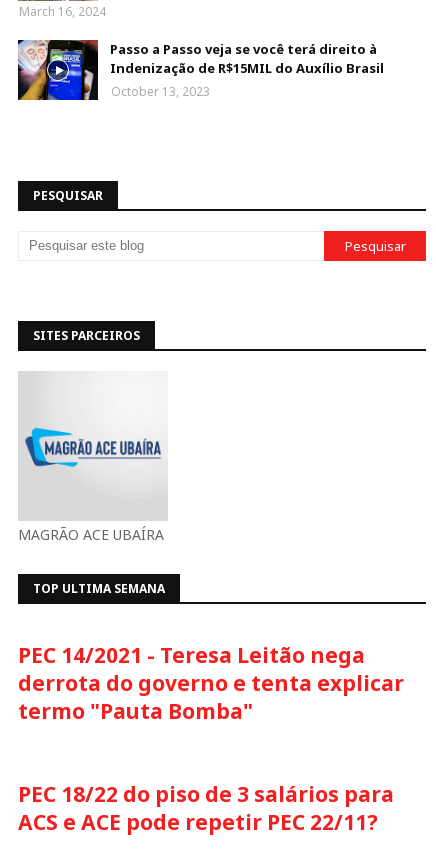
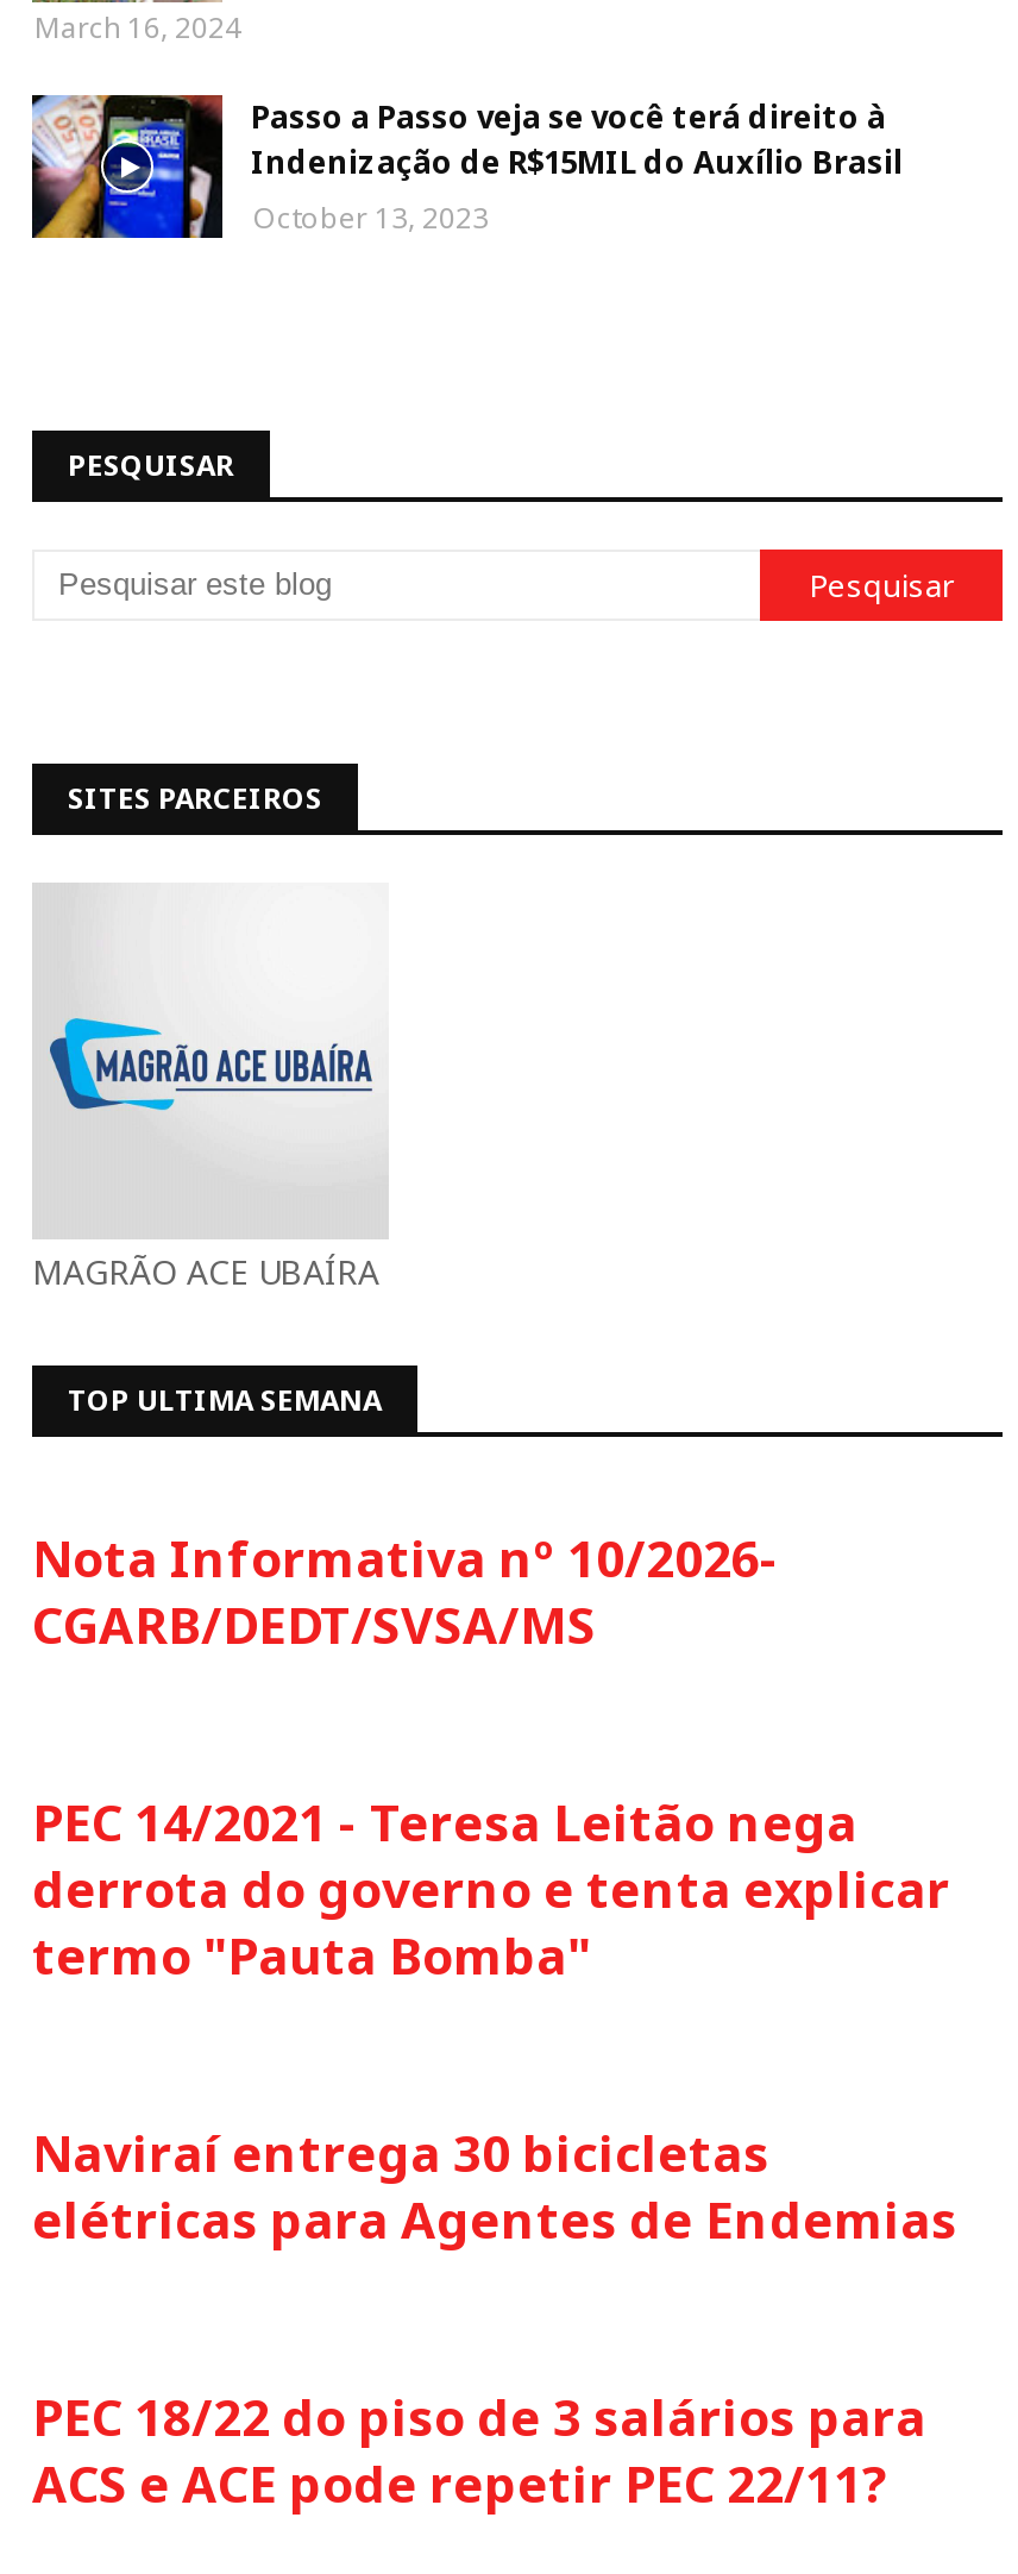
+ Nota Informativa nº 10/2026-
+ CGARB/DEDT/SVSA/MS

+ Naviraí entrega 30 bicicletas
+ elétricas para Agentes de Endemias
